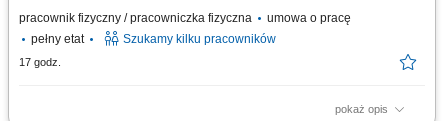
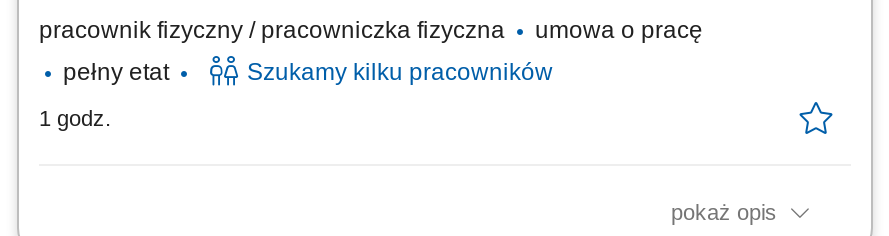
- 17 godz.
+ 1 godz.
